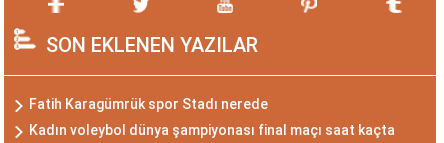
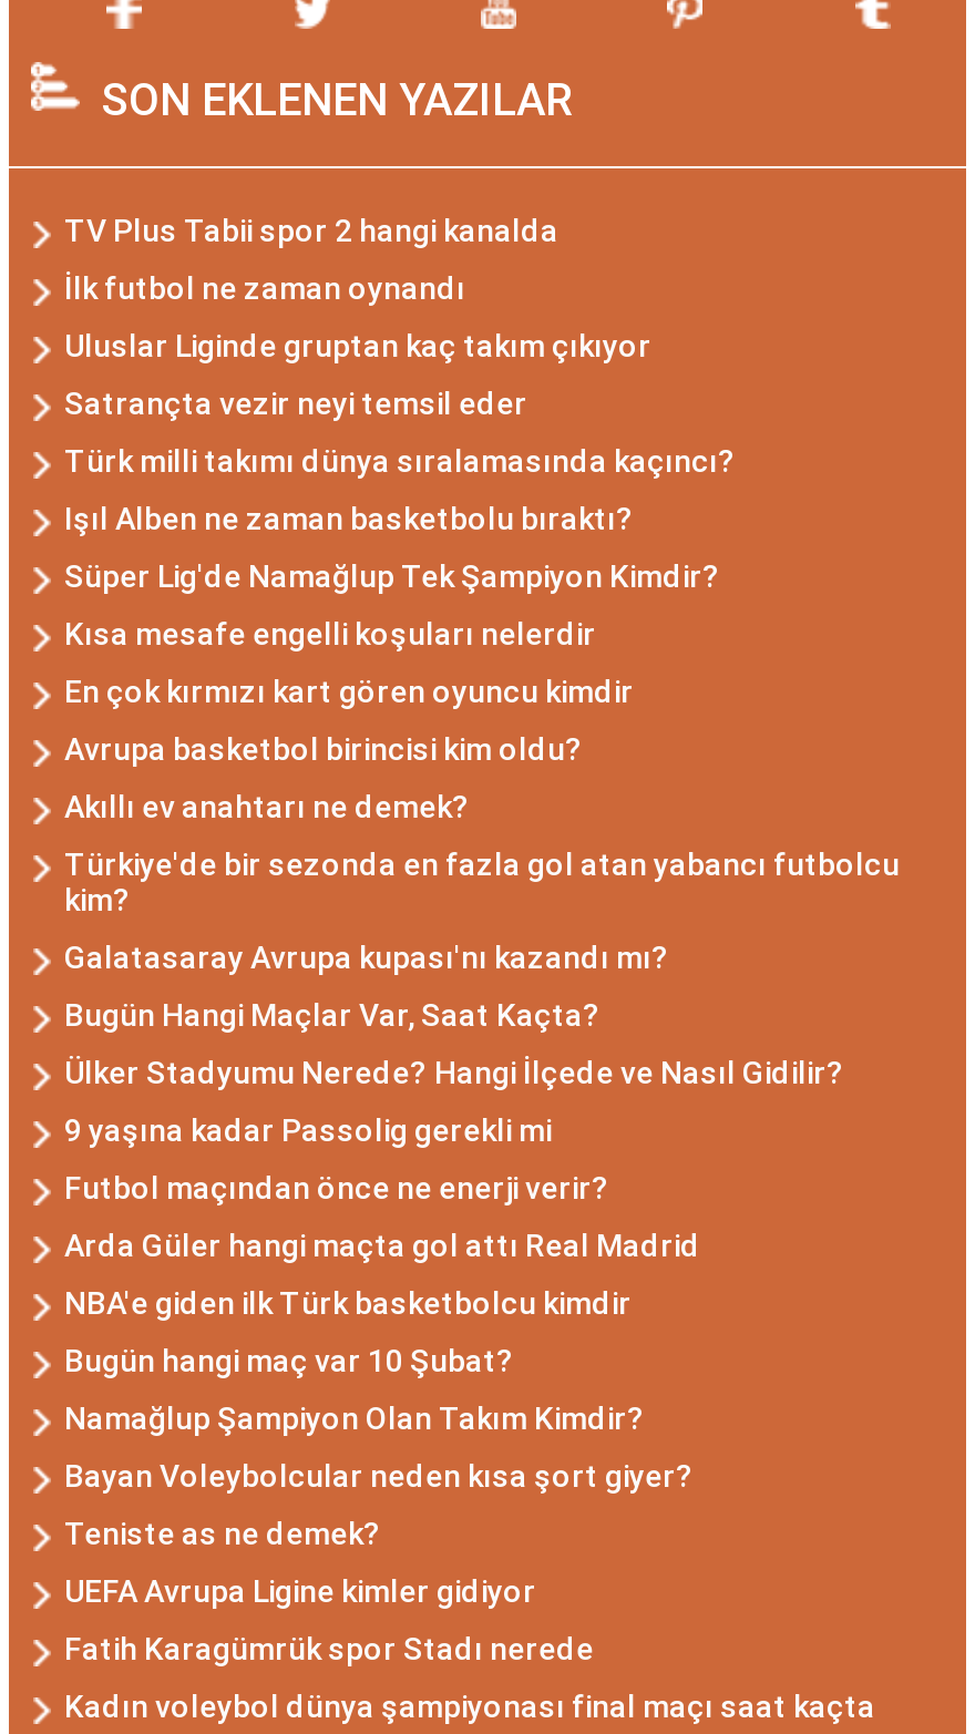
+ TV Plus Tabii spor 2 hangi kanalda
+ İlk futbol ne zaman oynandı
+ Uluslar Liginde gruptan kaç takım çıkıyor
+ Satrançta vezir neyi temsil eder
+ Türk milli takımı dünya sıralamasında kaçıncı?
+ Işıl Alben ne zaman basketbolu bıraktı?
+ Süper Lig'de Namağlup Tek Şampiyon Kimdir?
+ Kısa mesafe engelli koşuları nelerdir
+ En çok kırmızı kart gören oyuncu kimdir
+ Avrupa basketbol birincisi kim oldu?
+ Akıllı ev anahtarı ne demek?
+ Türkiye'de bir sezonda en fazla gol atan yabancı futbolcu
+ kim?
+ Galatasaray Avrupa kupası'nı kazandı mı?
+ Bugün Hangi Maçlar Var, Saat Kaçta?
+ Ülker Stadyumu Nerede? Hangi İlçede ve Nasıl Gidilir?
+ 9 yaşına kadar Passolig gerekli mi
+ Futbol maçından önce ne enerji verir?
+ Arda Güler hangi maçta gol attı Real Madrid
+ NBA'e giden ilk Türk basketbolcu kimdir
+ Bugün hangi maç var 10 Şubat?
+ Namağlup Şampiyon Olan Takım Kimdir?
+ Bayan Voleybolcular neden kısa şort giyer?
+ Teniste as ne demek?
+ UEFA Avrupa Ligine kimler gidiyor
